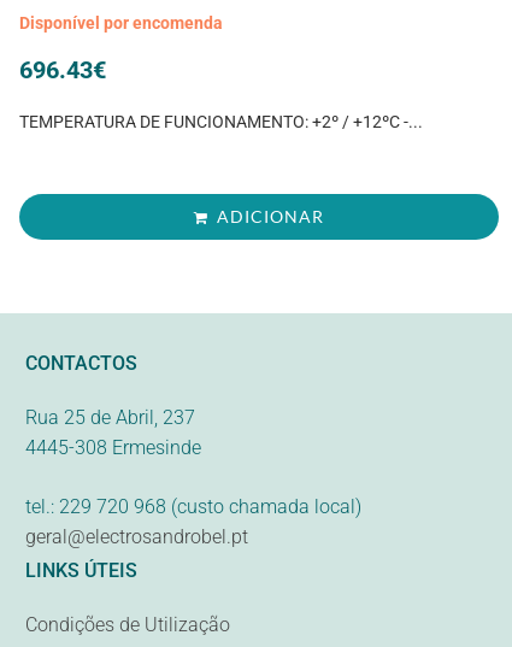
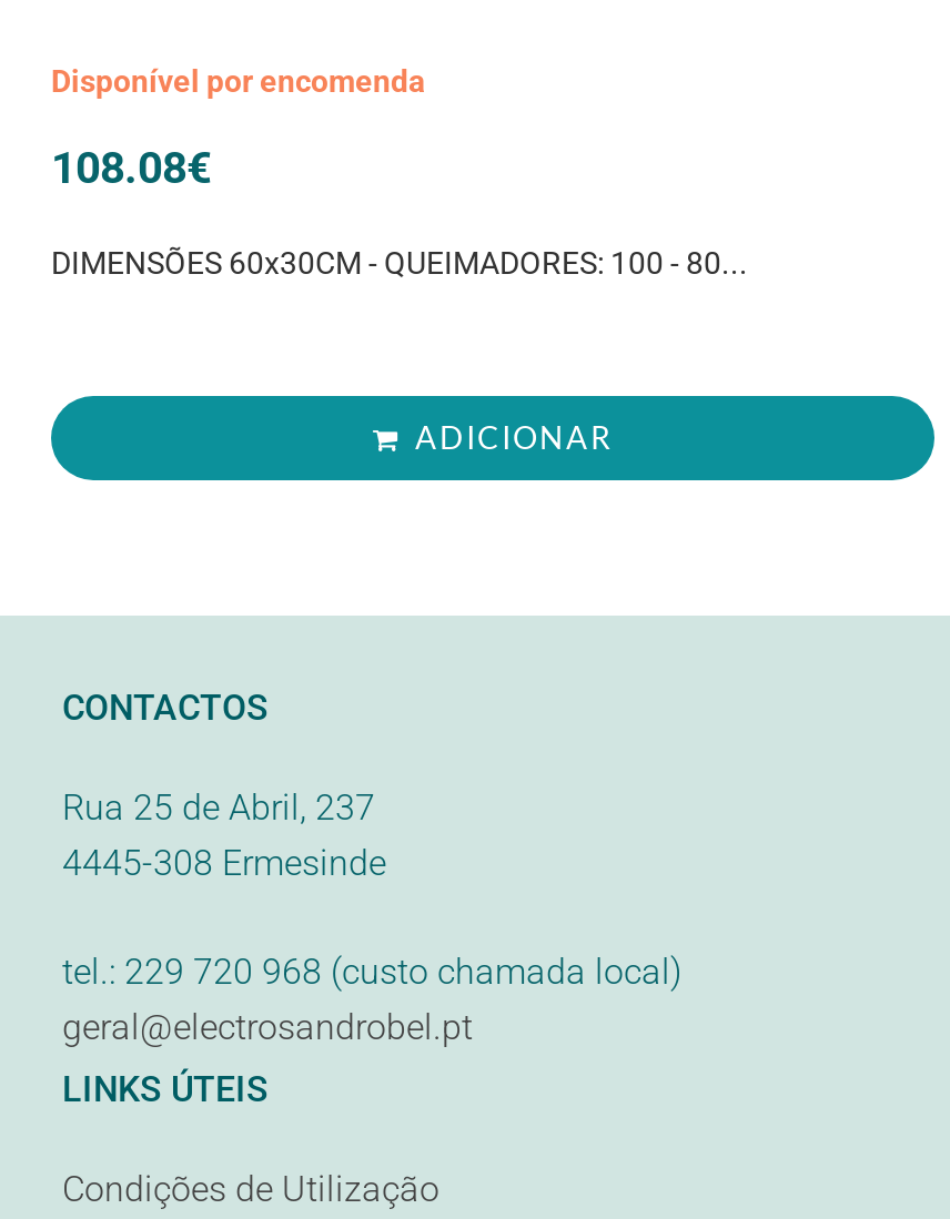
- 696.43€
+ 108.08€

- TEMPERATURA DE FUNCIONAMENTO: +2º / +12ºC -...
+ DIMENSÕES 60x30CM - QUEIMADORES: 100 - 80...
